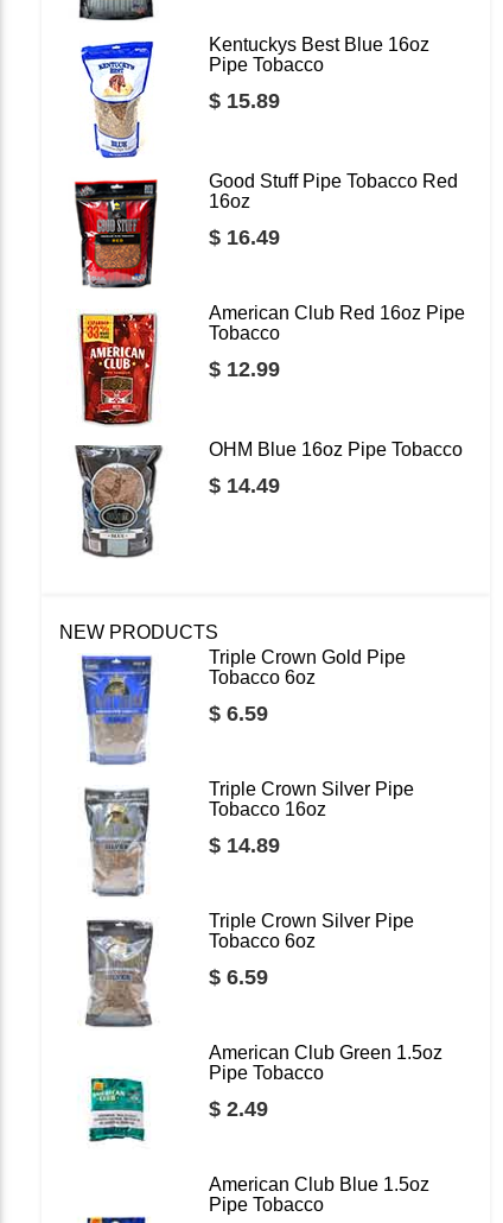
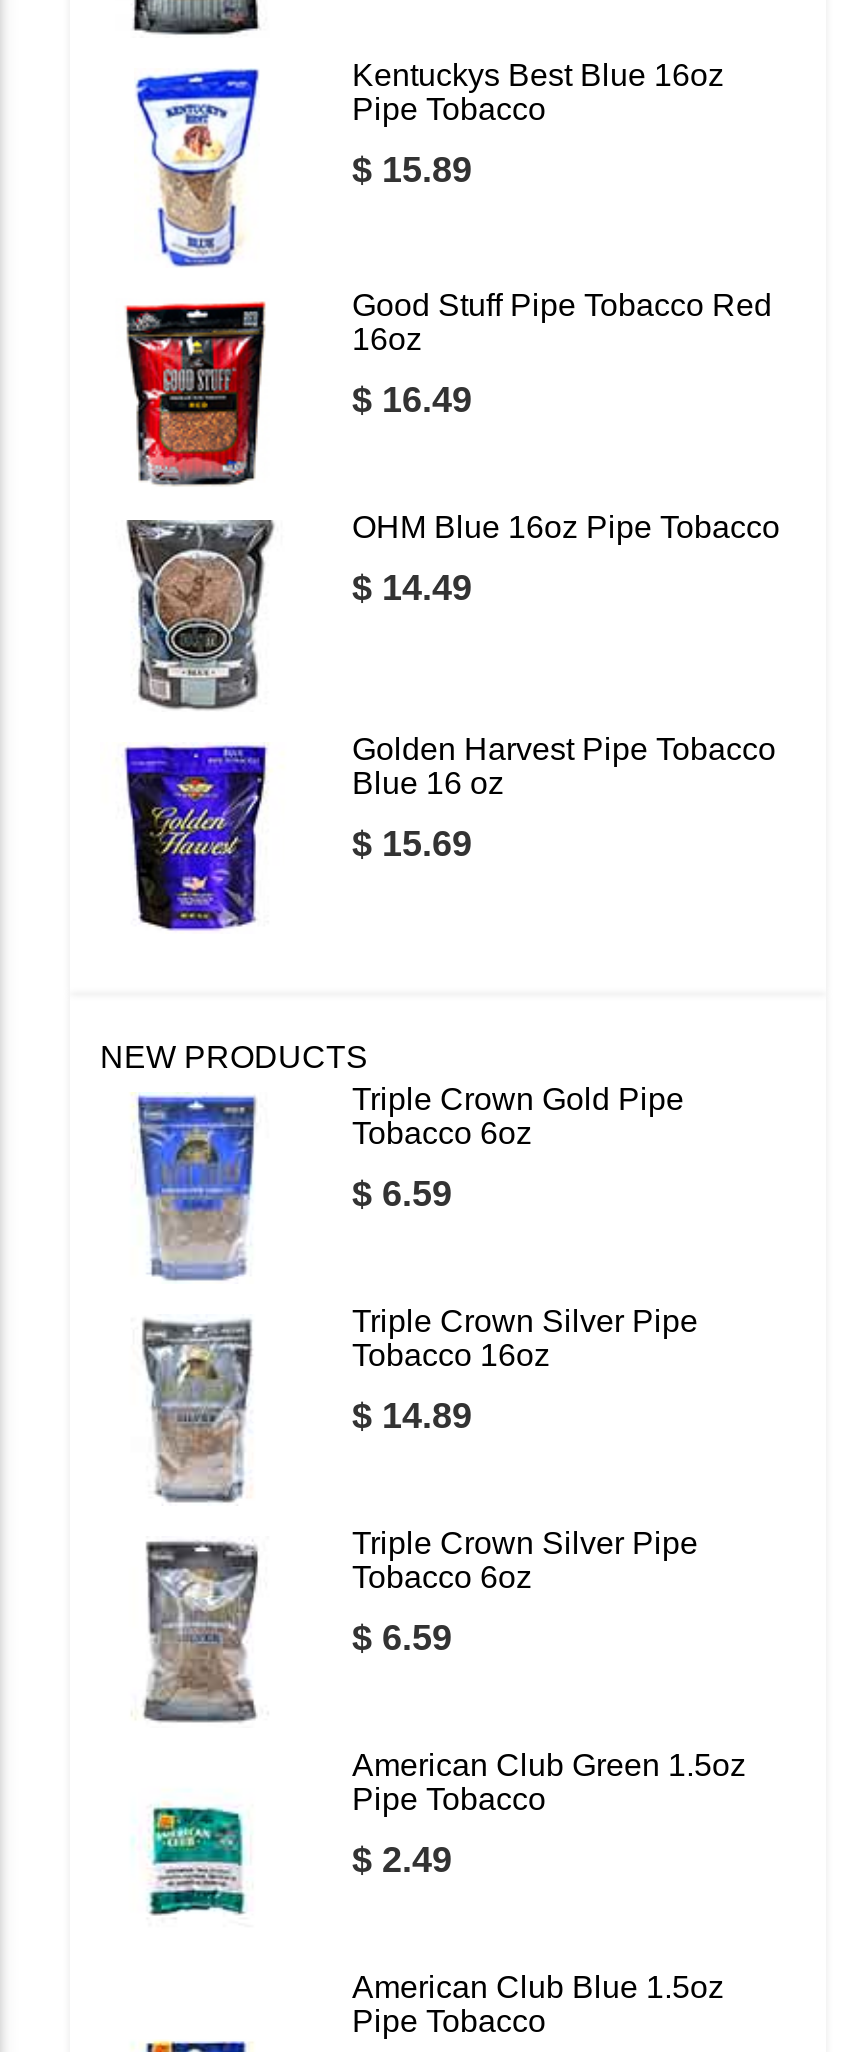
- American Club Red 16oz Pipe
- Tobacco
- $ 12.99

- [image]

moved up: [image] | OHM Blue 16oz Pipe Tobacco | $ 14.49

+ [image]

+ Golden Harvest Pipe Tobacco
+ Blue 16 oz
+ $ 15.69
